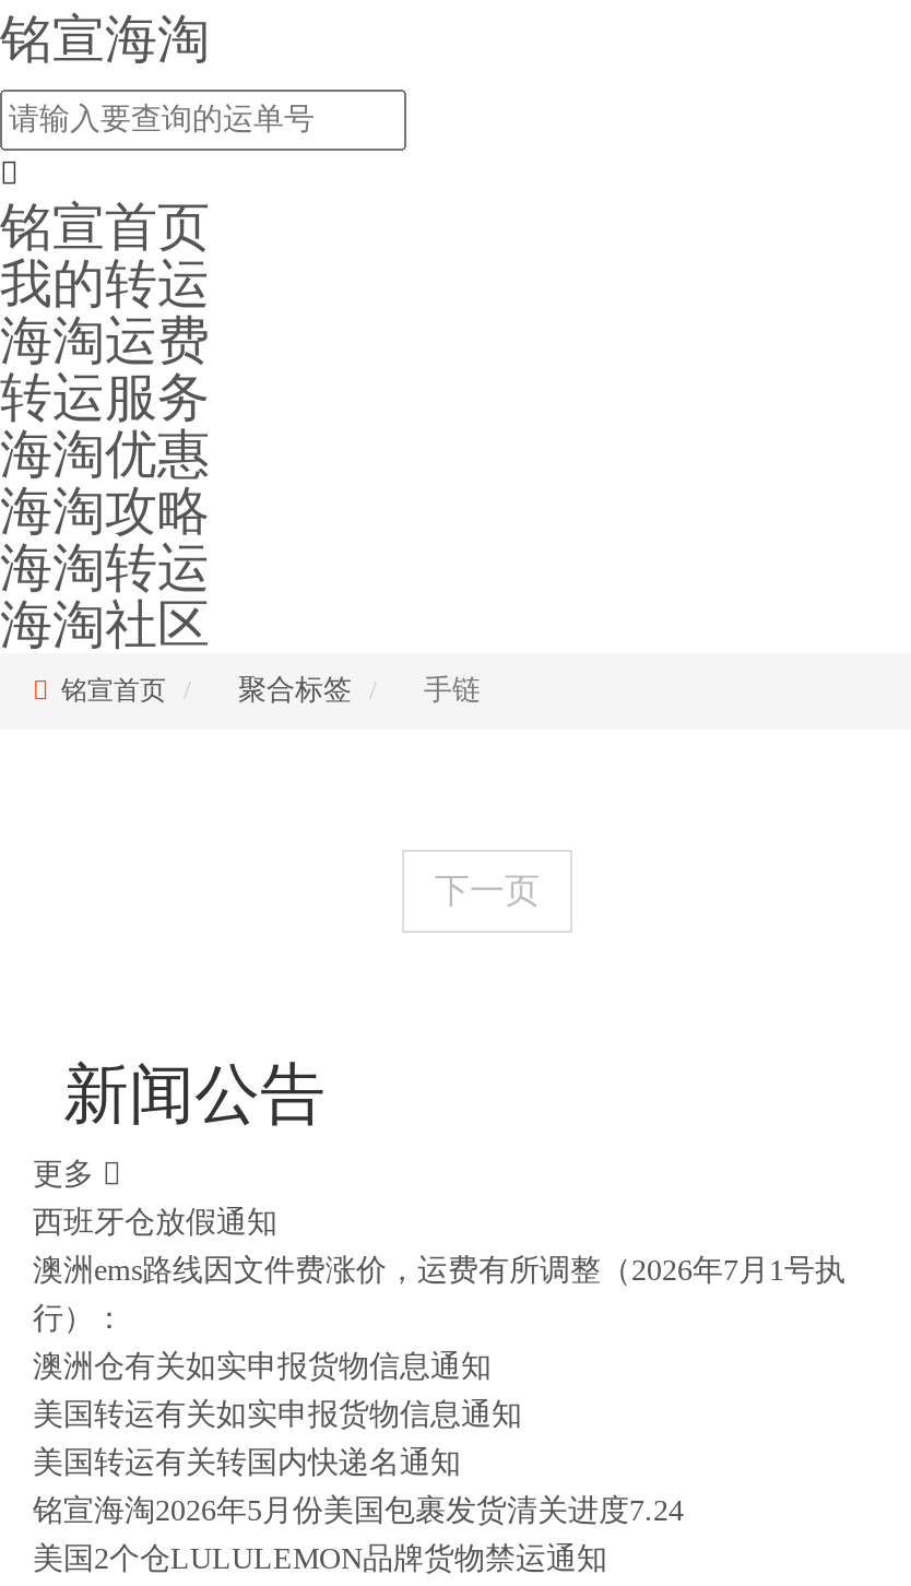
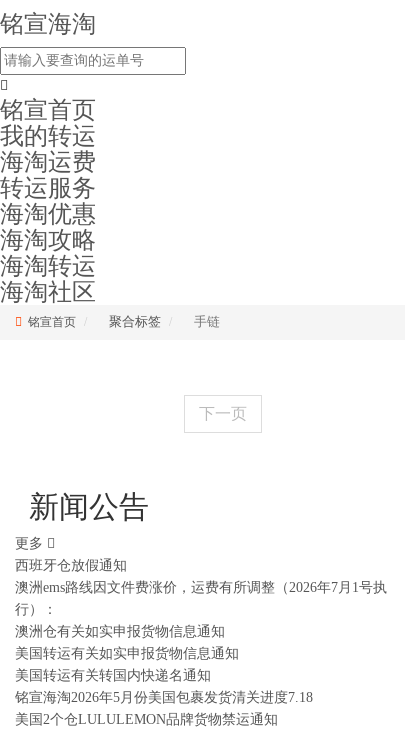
- 铭宣海淘2026年5月份美国包裹发货清关进度7.24
+ 铭宣海淘2026年5月份美国包裹发货清关进度7.18
